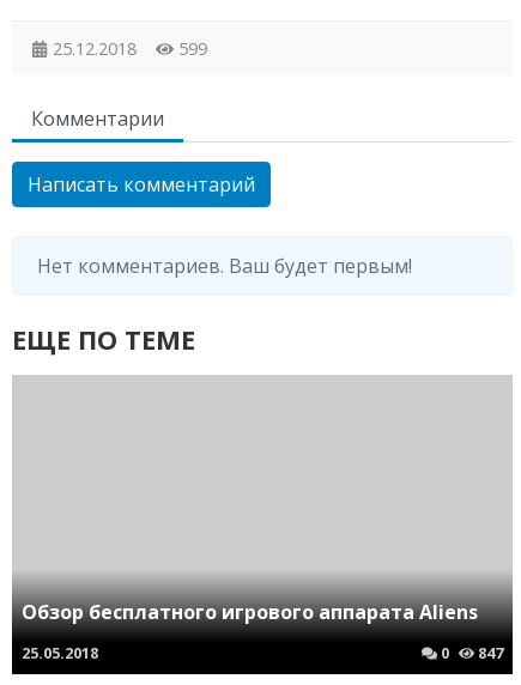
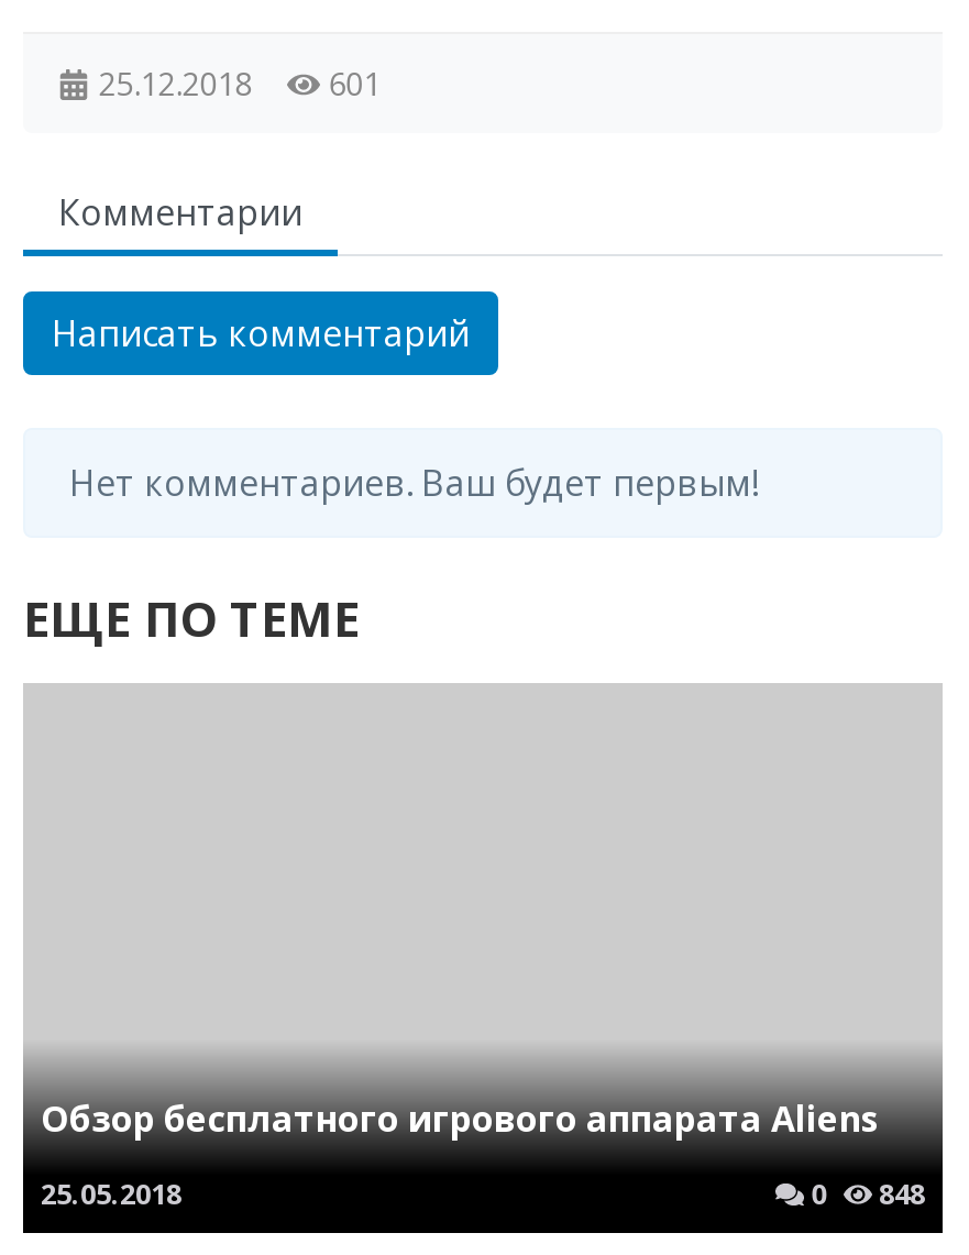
- 25.12.2018 599
+ 25.12.2018 601

- 0 847
+ 0 848
